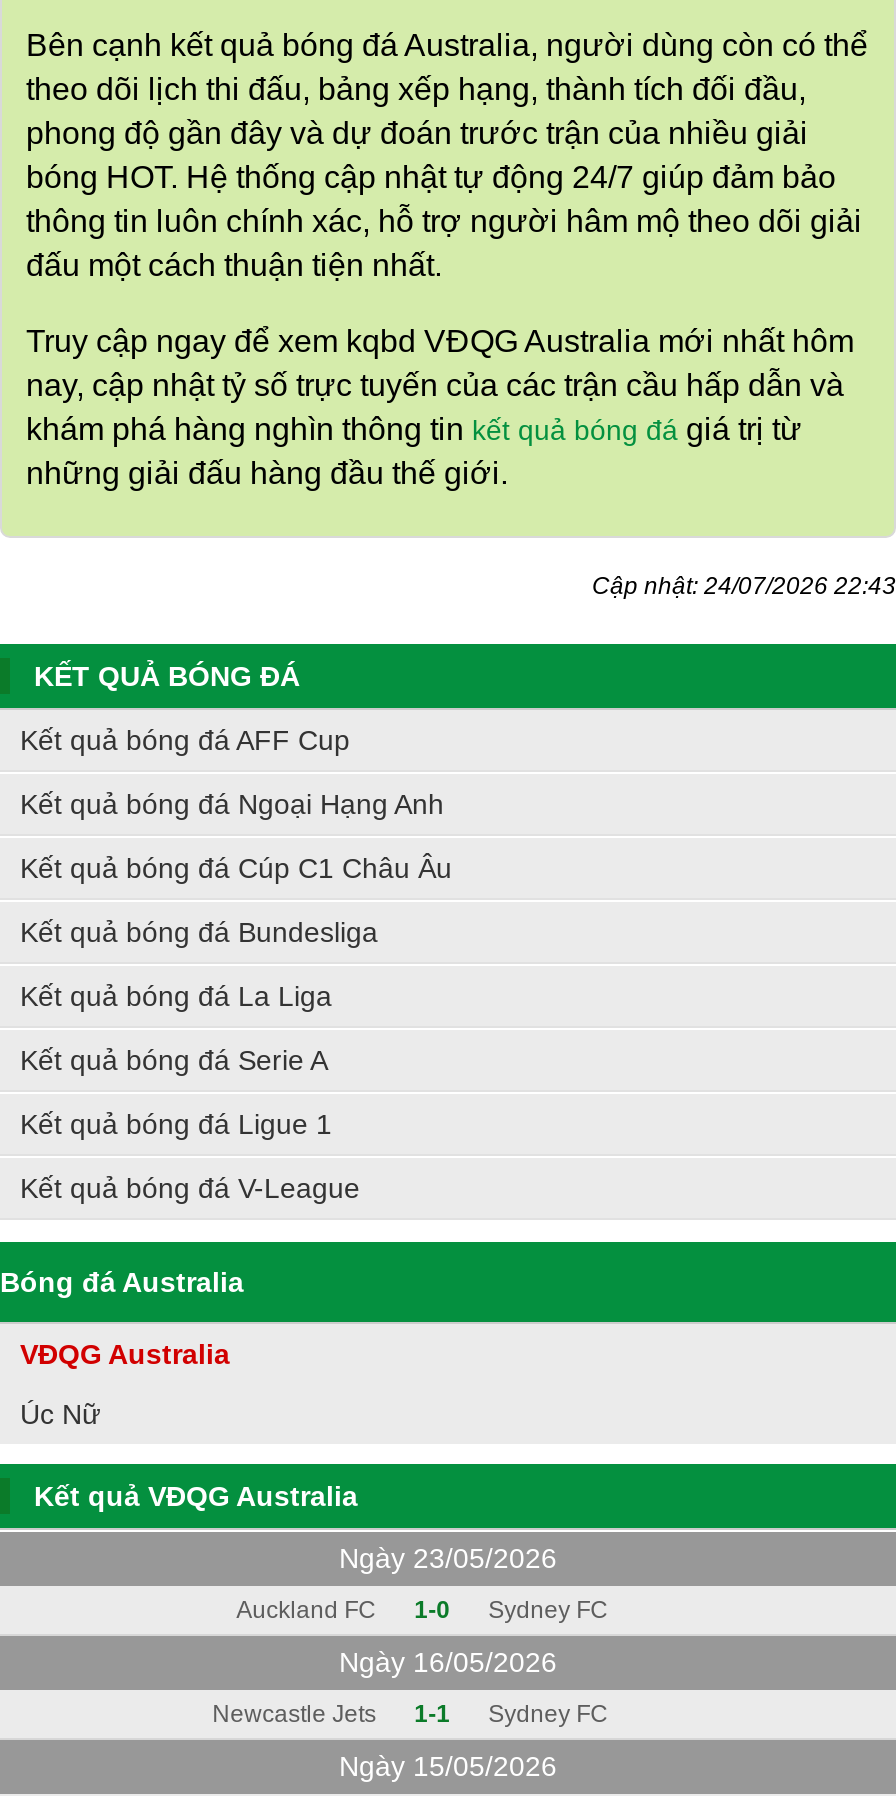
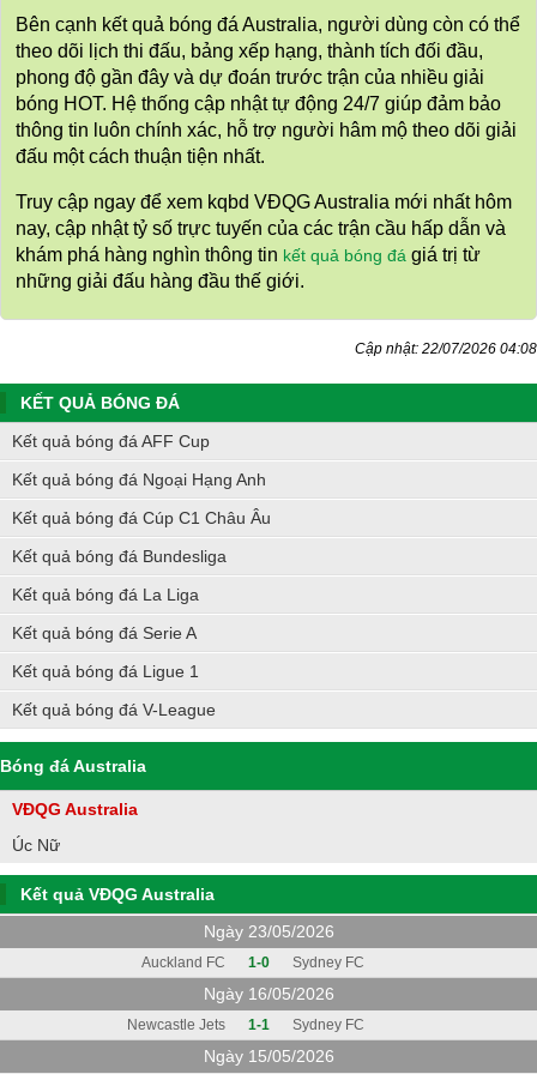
- Cập nhật: 24/07/2026 22:43
+ Cập nhật: 22/07/2026 04:08
